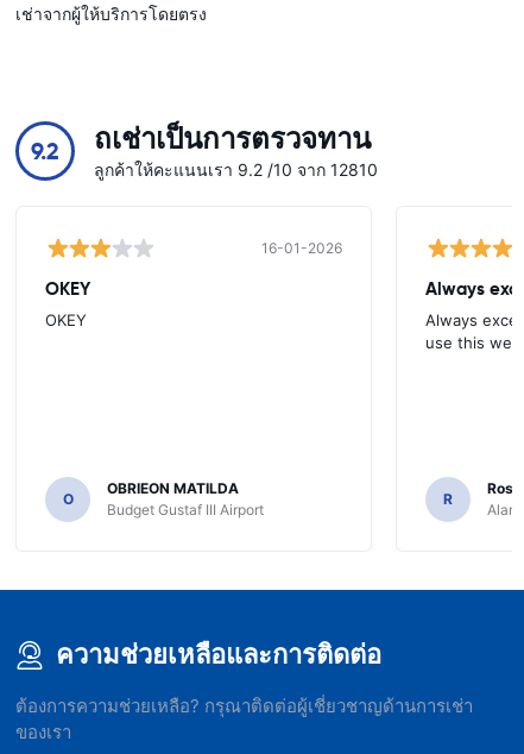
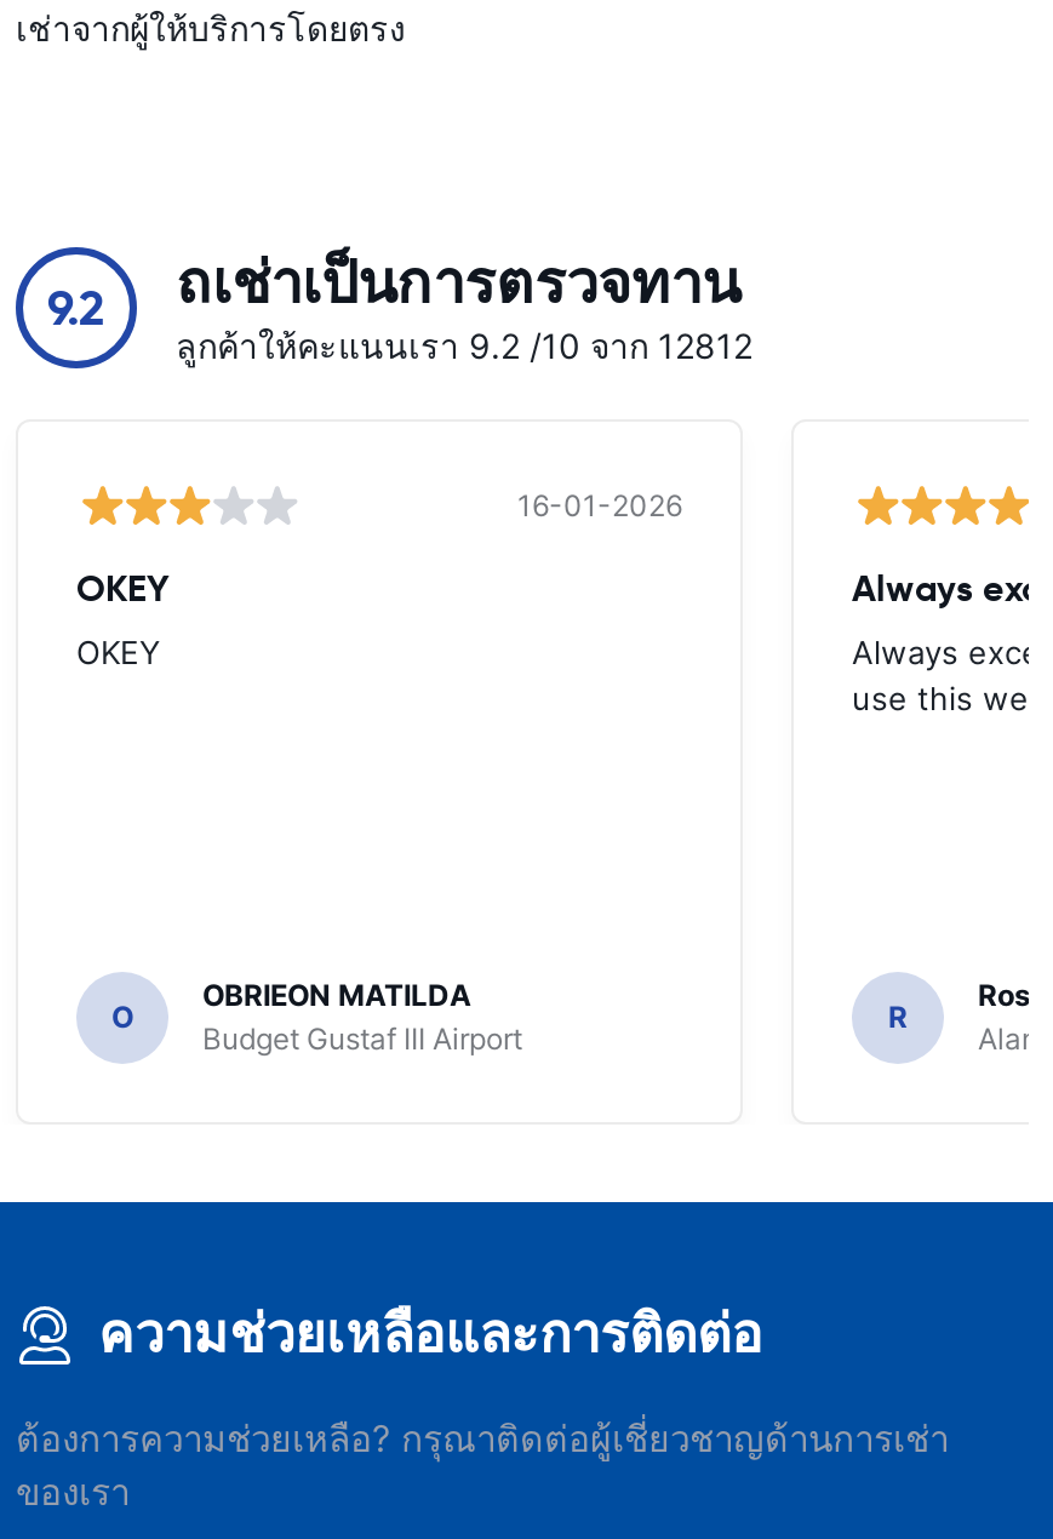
- ลูกค้าให้คะแนนเรา 9.2 /10 จาก 12810
+ ลูกค้าให้คะแนนเรา 9.2 /10 จาก 12812
